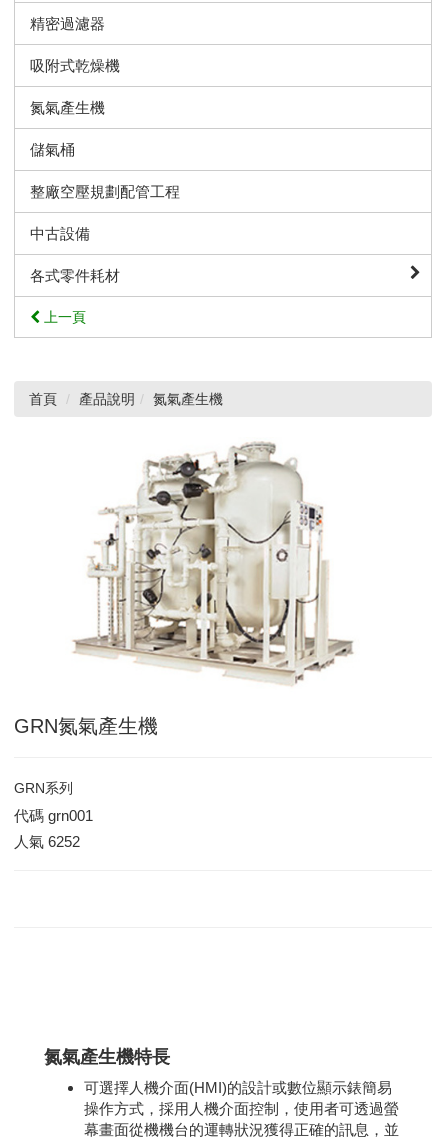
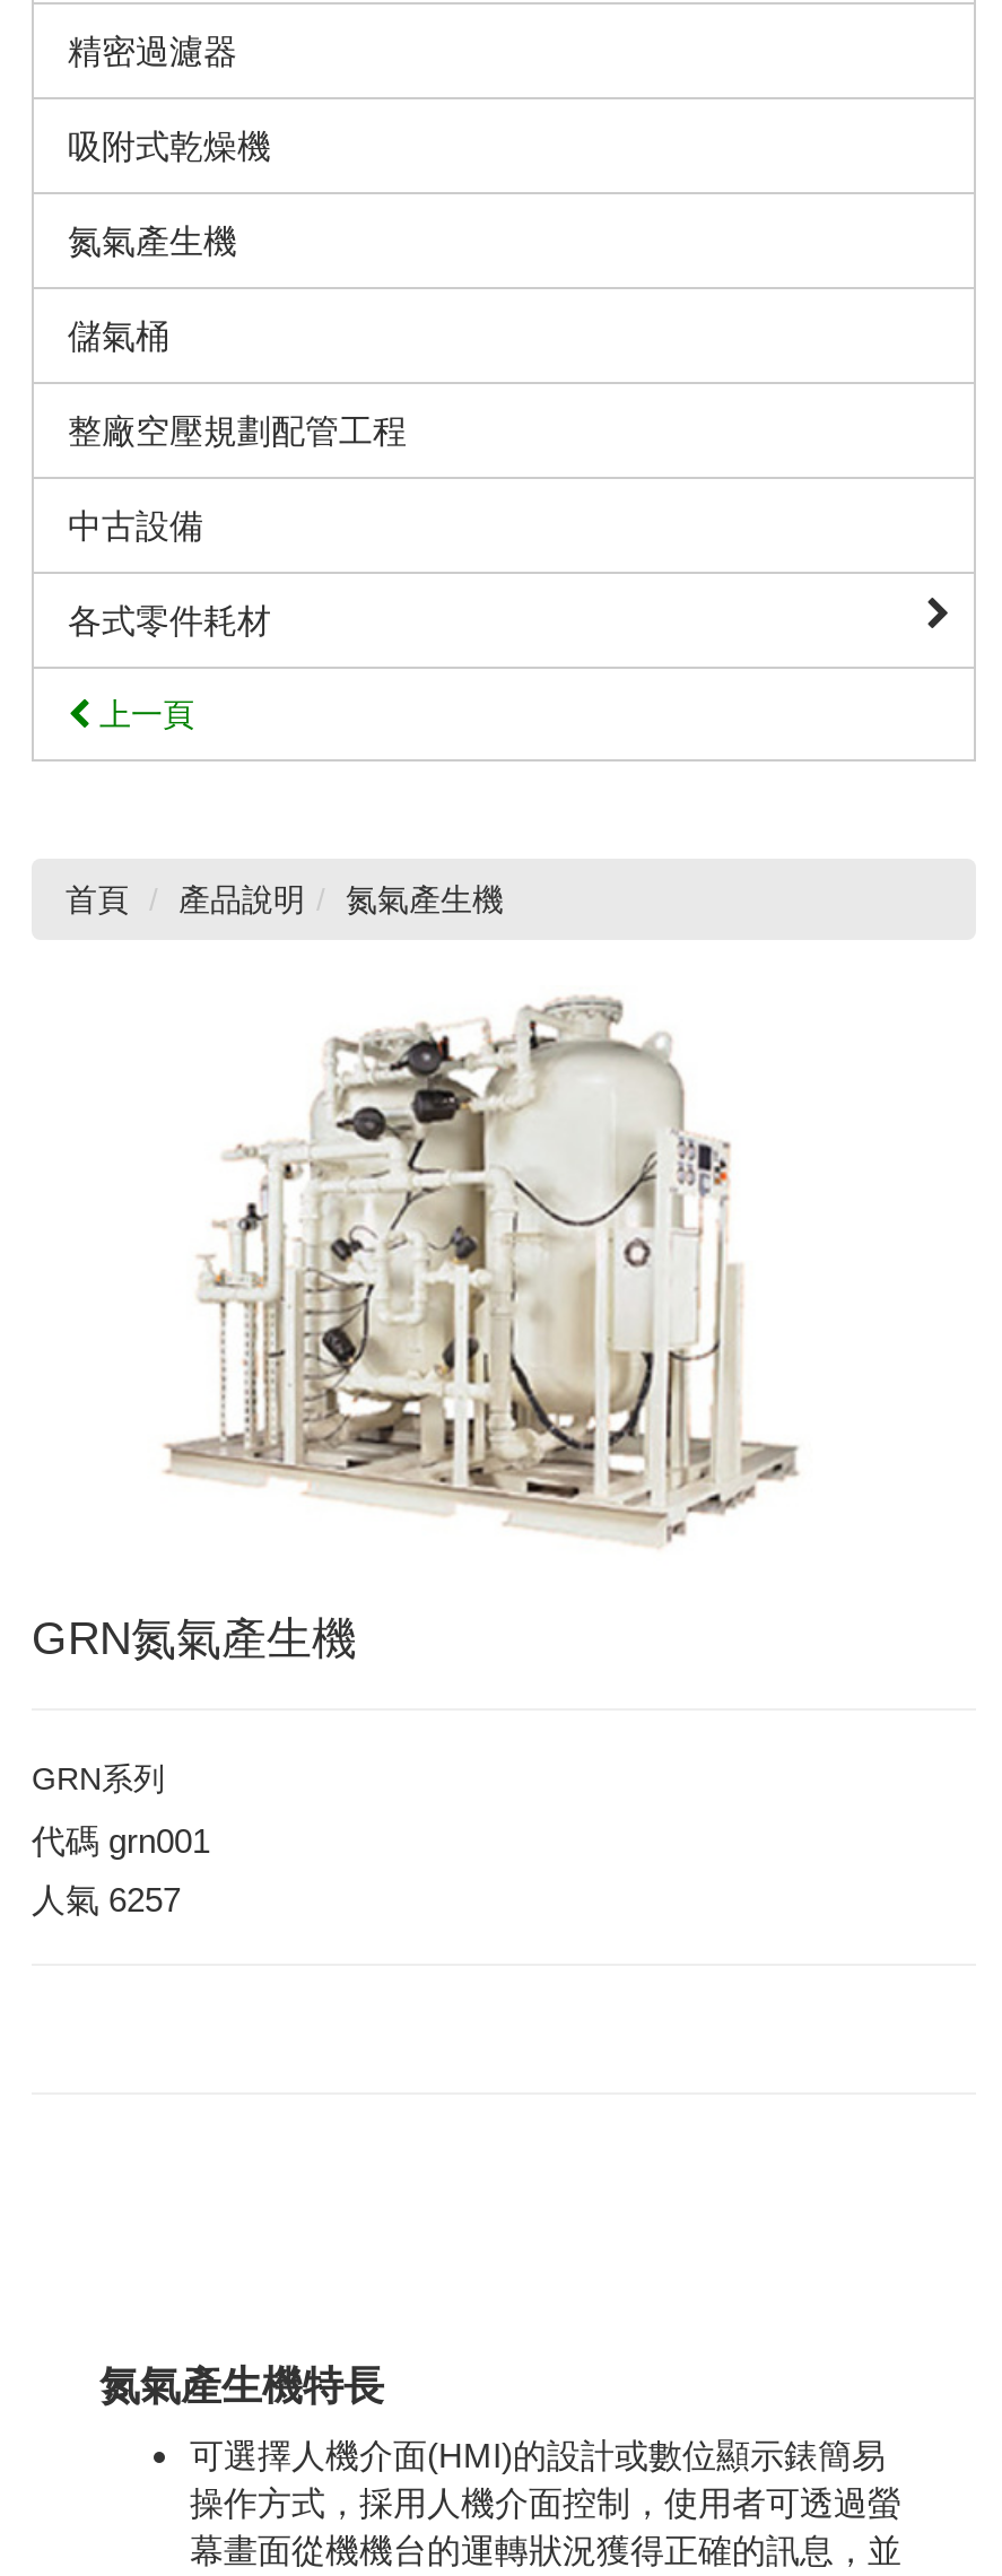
- 人氣6252
+ 人氣6257
